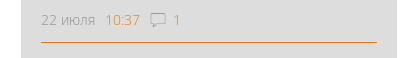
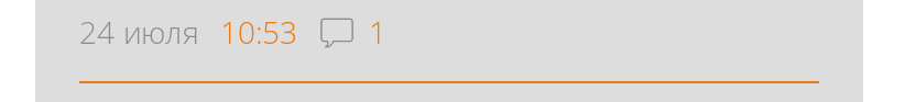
- 22 июля 10:37 1
+ 24 июля 10:53 1
